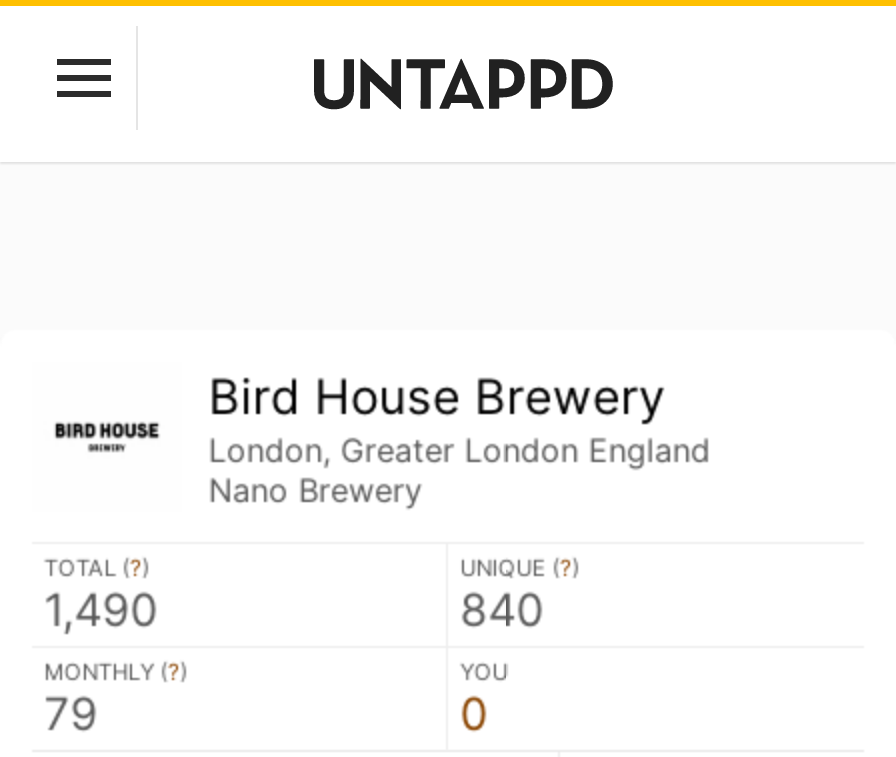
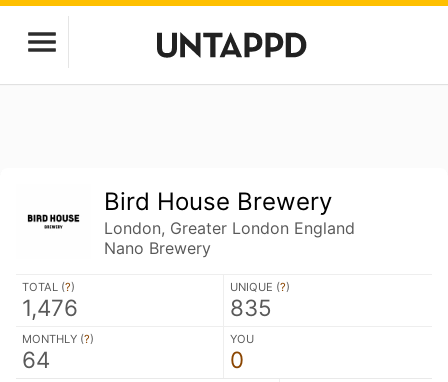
- 1,490
+ 1,476

- 840
+ 835

- 79
+ 64
